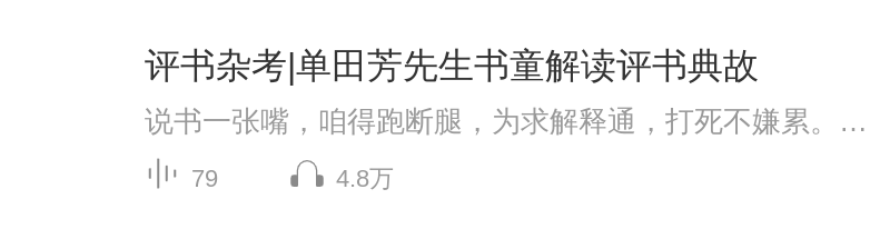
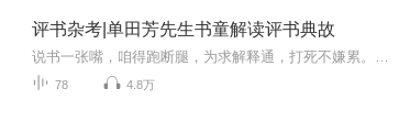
- 79
+ 78
